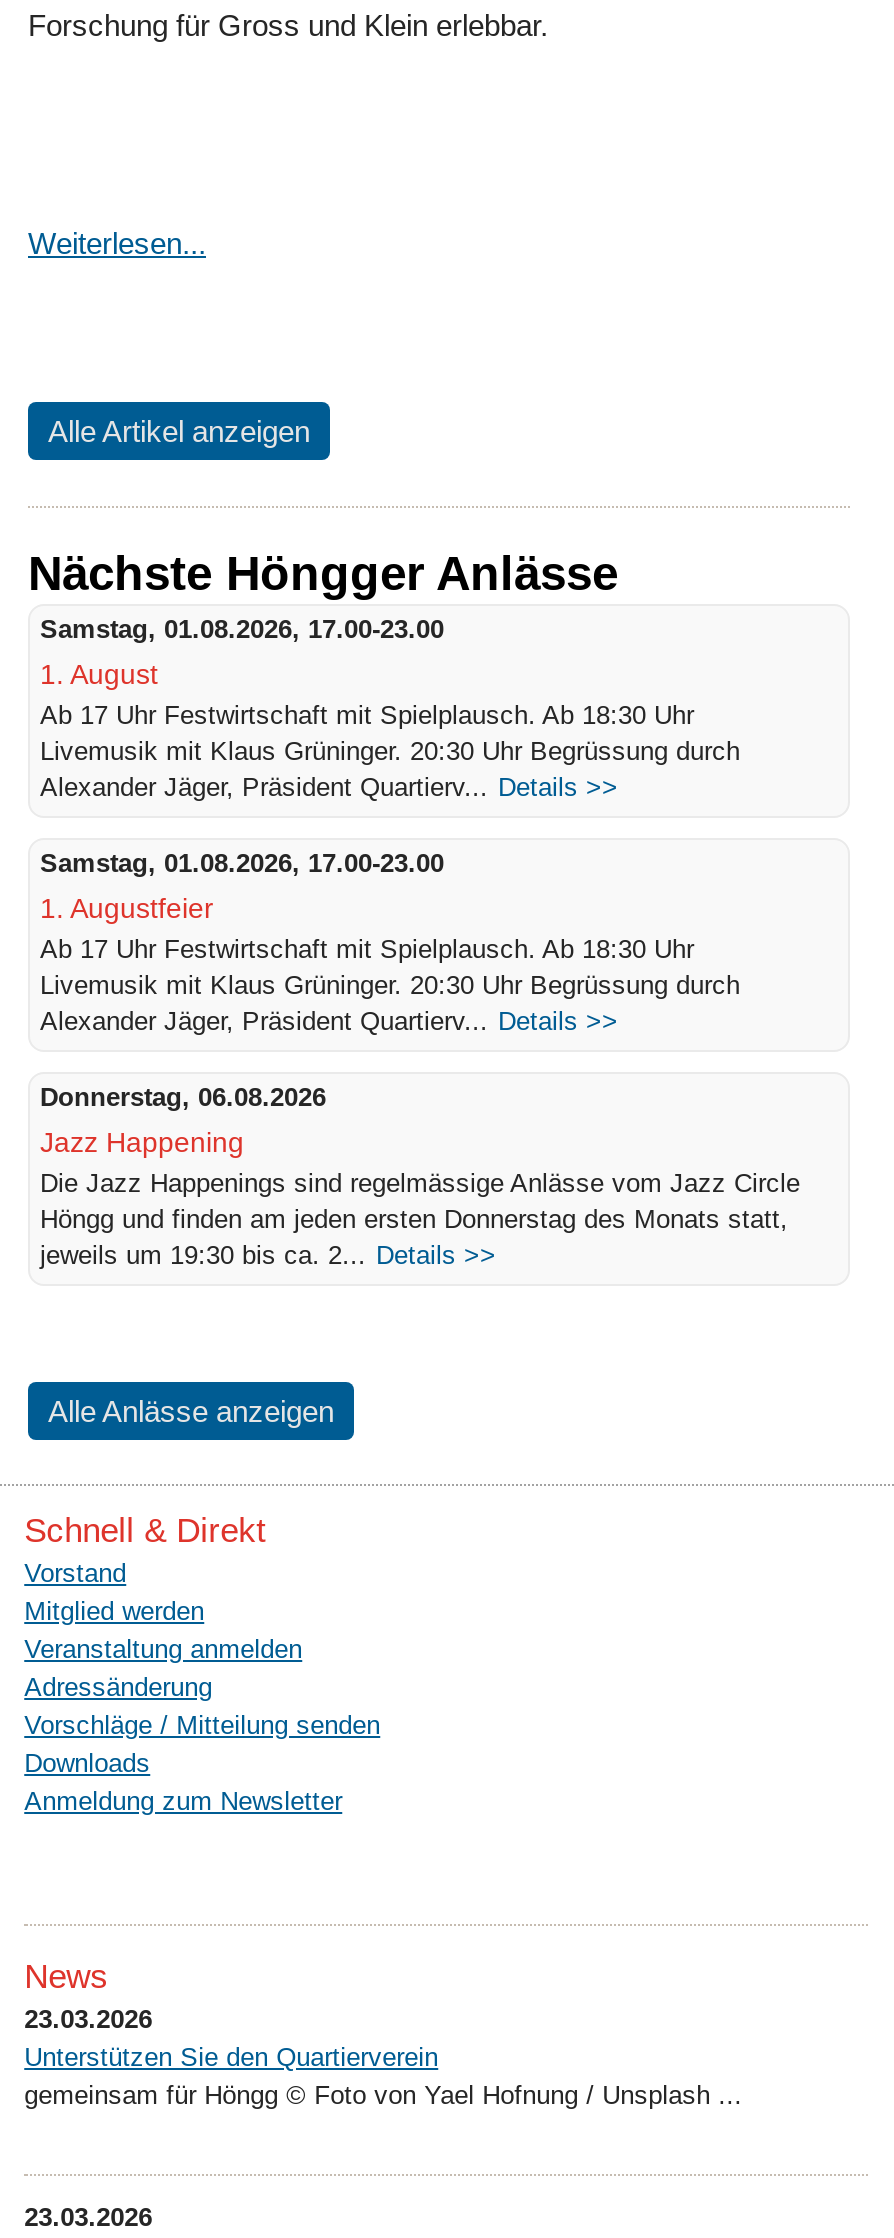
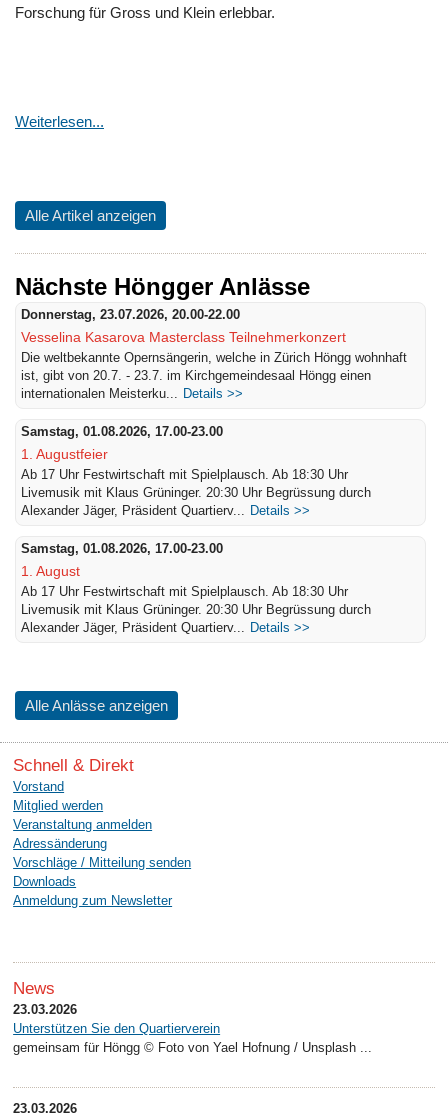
- Samstag, 01.08.2026, 17.00-23.00
- 1. August
- Ab 17 Uhr Festwirtschaft mit Spielplausch. Ab 18:30 Uhr
- Livemusik mit Klaus Grüninger. 20:30 Uhr Begrüssung durch
- Alexander Jäger, Präsident Quartierv... Details >>
+ Donnerstag, 23.07.2026, 20.00-22.00
+ Vesselina Kasarova Masterclass Teilnehmerkonzert
+ Die weltbekannte Opernsängerin, welche in Zürich Höngg wohnhaft
+ ist, gibt von 20.7. - 23.7. im Kirchgemeindesaal Höngg einen
+ internationalen Meisterku... Details >>

- Donnerstag, 06.08.2026
- Jazz Happening
- Die Jazz Happenings sind regelmässige Anlässe vom Jazz Circle
- Höngg und finden am jeden ersten Donnerstag des Monats statt,
- jeweils um 19:30 bis ca. 2... Details >>
+ Samstag, 01.08.2026, 17.00-23.00
+ 1. August
+ Ab 17 Uhr Festwirtschaft mit Spielplausch. Ab 18:30 Uhr
+ Livemusik mit Klaus Grüninger. 20:30 Uhr Begrüssung durch
+ Alexander Jäger, Präsident Quartierv... Details >>
